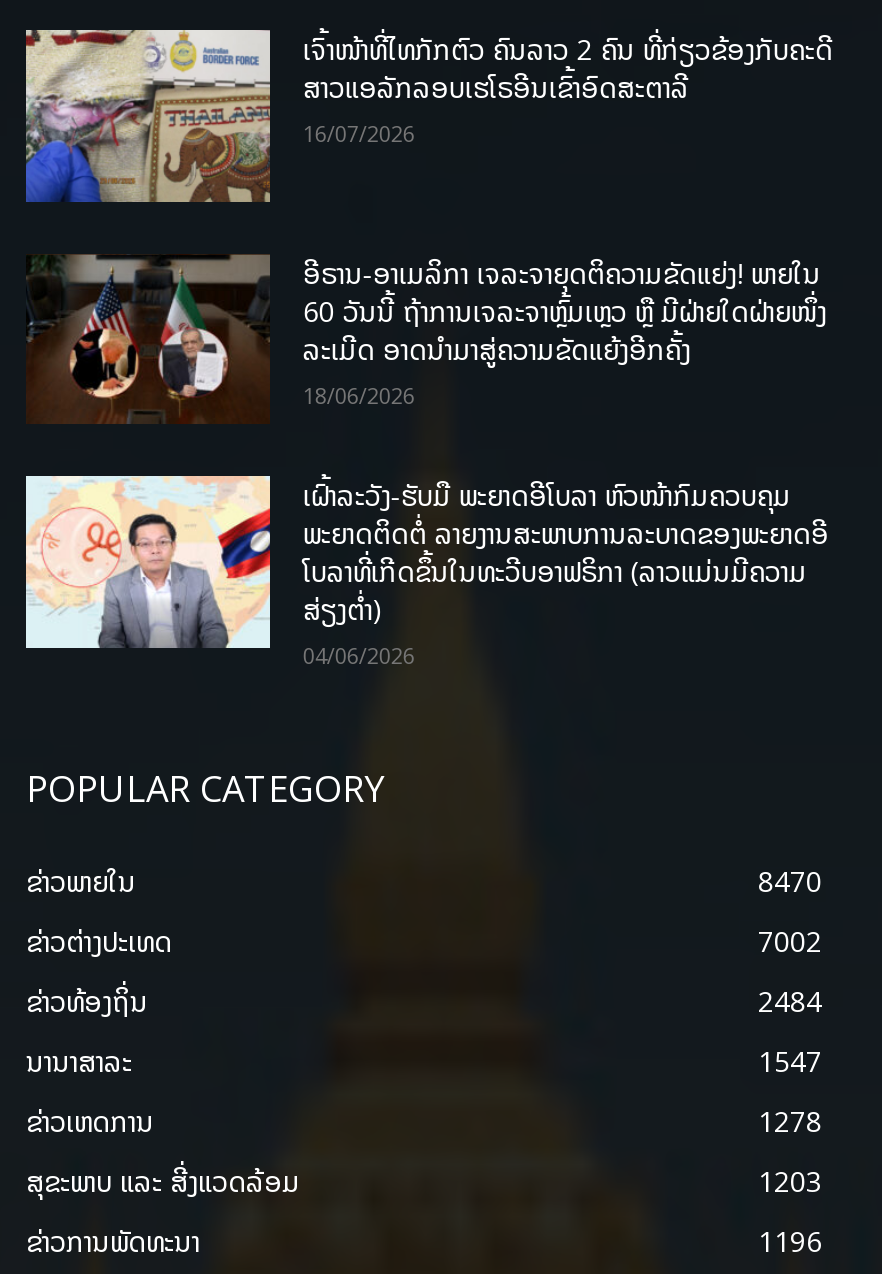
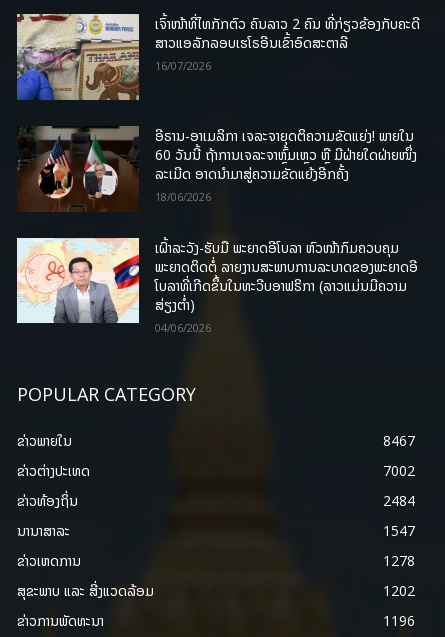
- 8470
+ 8467

- 1203
+ 1202
